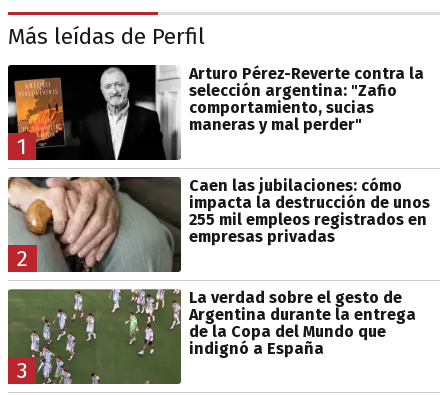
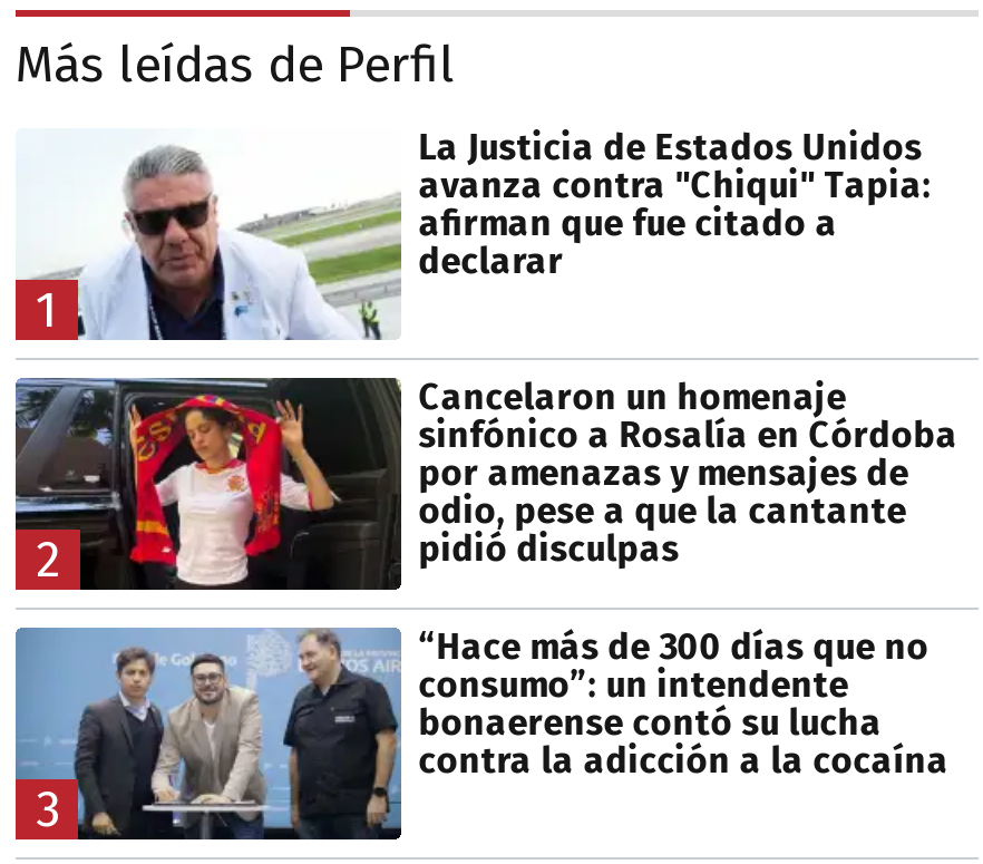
- [image]
- Arturo Pérez-Reverte contra la
- selección argentina: "Zafio
- comportamiento, sucias
- maneras y mal perder"
+ [image]
+ La Justicia de Estados Unidos
+ avanza contra "Chiqui" Tapia:
+ afirman que fue citado a
+ declarar

- [image]
- Caen las jubilaciones: cómo
- impacta la destrucción de unos
- 255 mil empleos registrados en
- empresas privadas
+ [image]
+ Cancelaron un homenaje
+ sinfónico a Rosalía en Córdoba
+ por amenazas y mensajes de
+ odio, pese a que la cantante
+ pidió disculpas

- [image]
- La verdad sobre el gesto de
- Argentina durante la entrega
- de la Copa del Mundo que
- indignó a España
+ [image]
+ “Hace más de 300 días que no
+ consumo”: un intendente
+ bonaerense contó su lucha
+ contra la adicción a la cocaína
